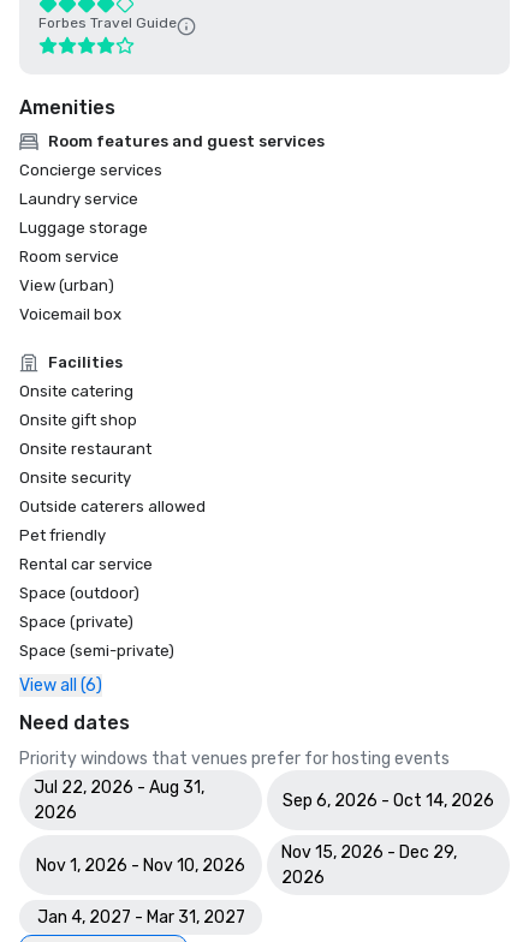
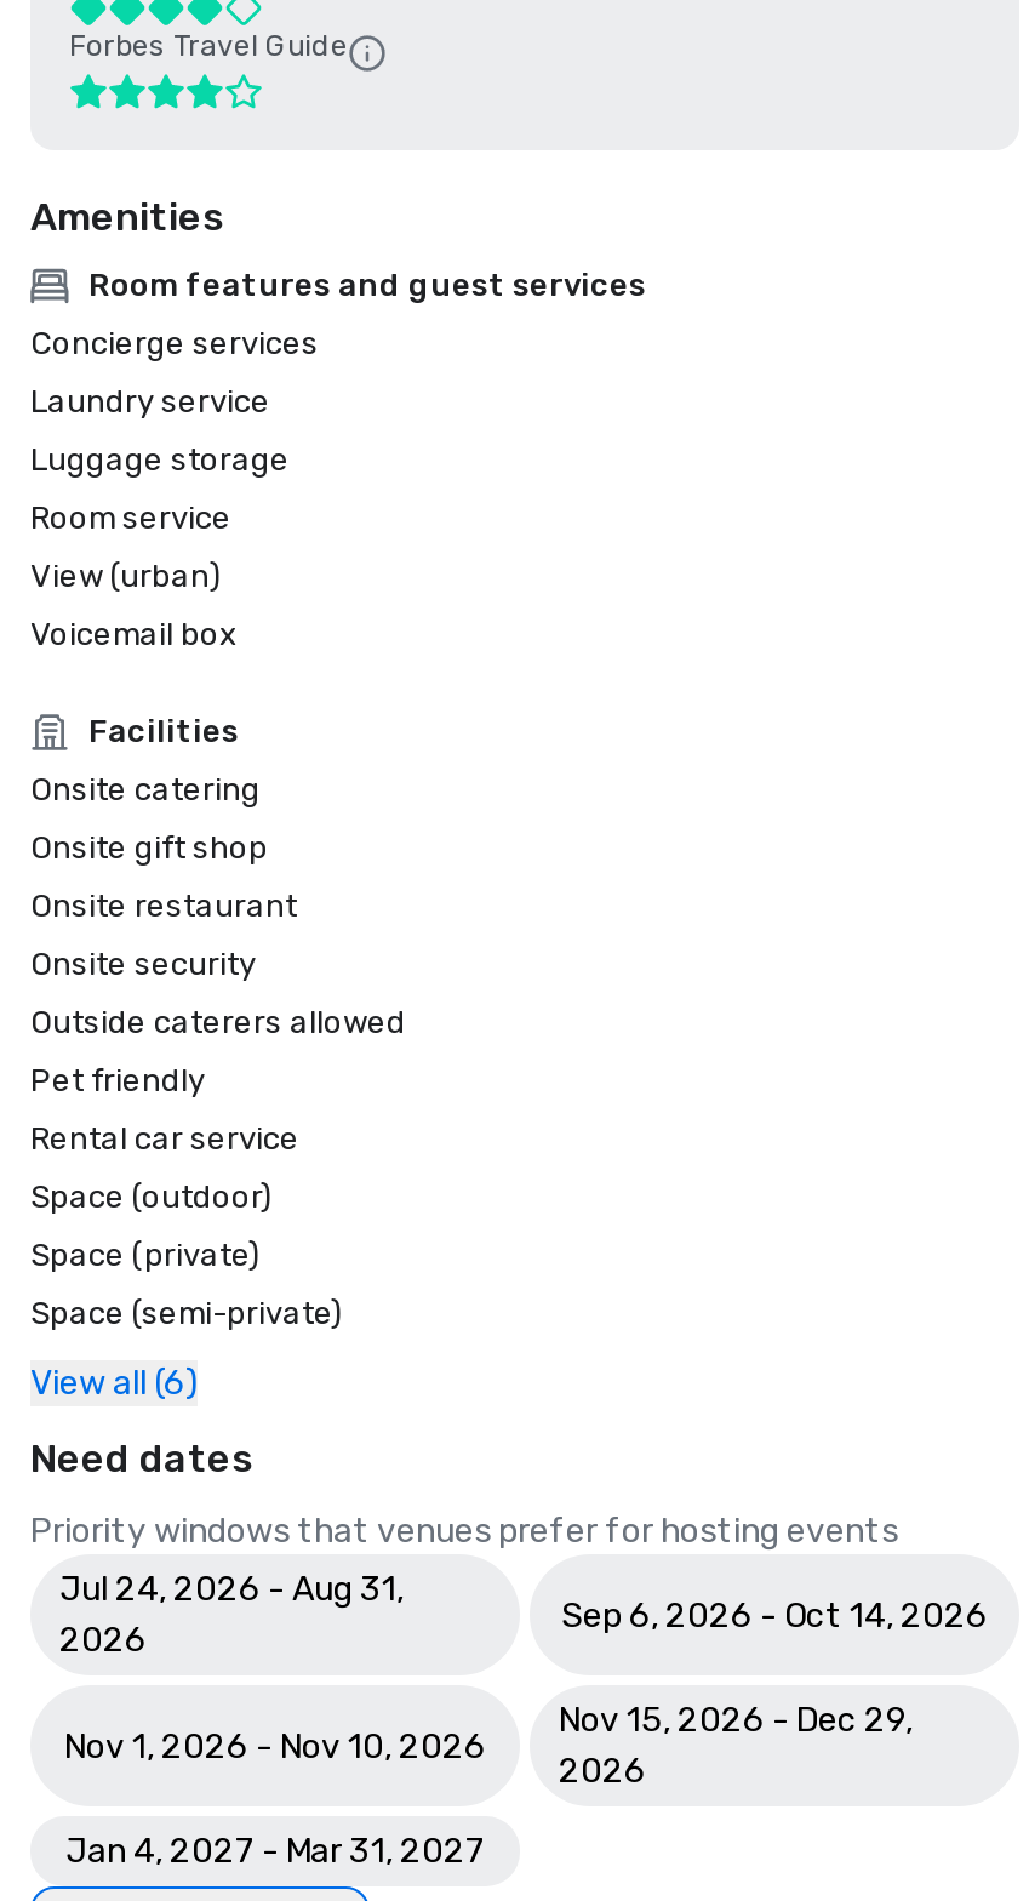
- Jul 22, 2026 - Aug 31,
+ Jul 24, 2026 - Aug 31,
